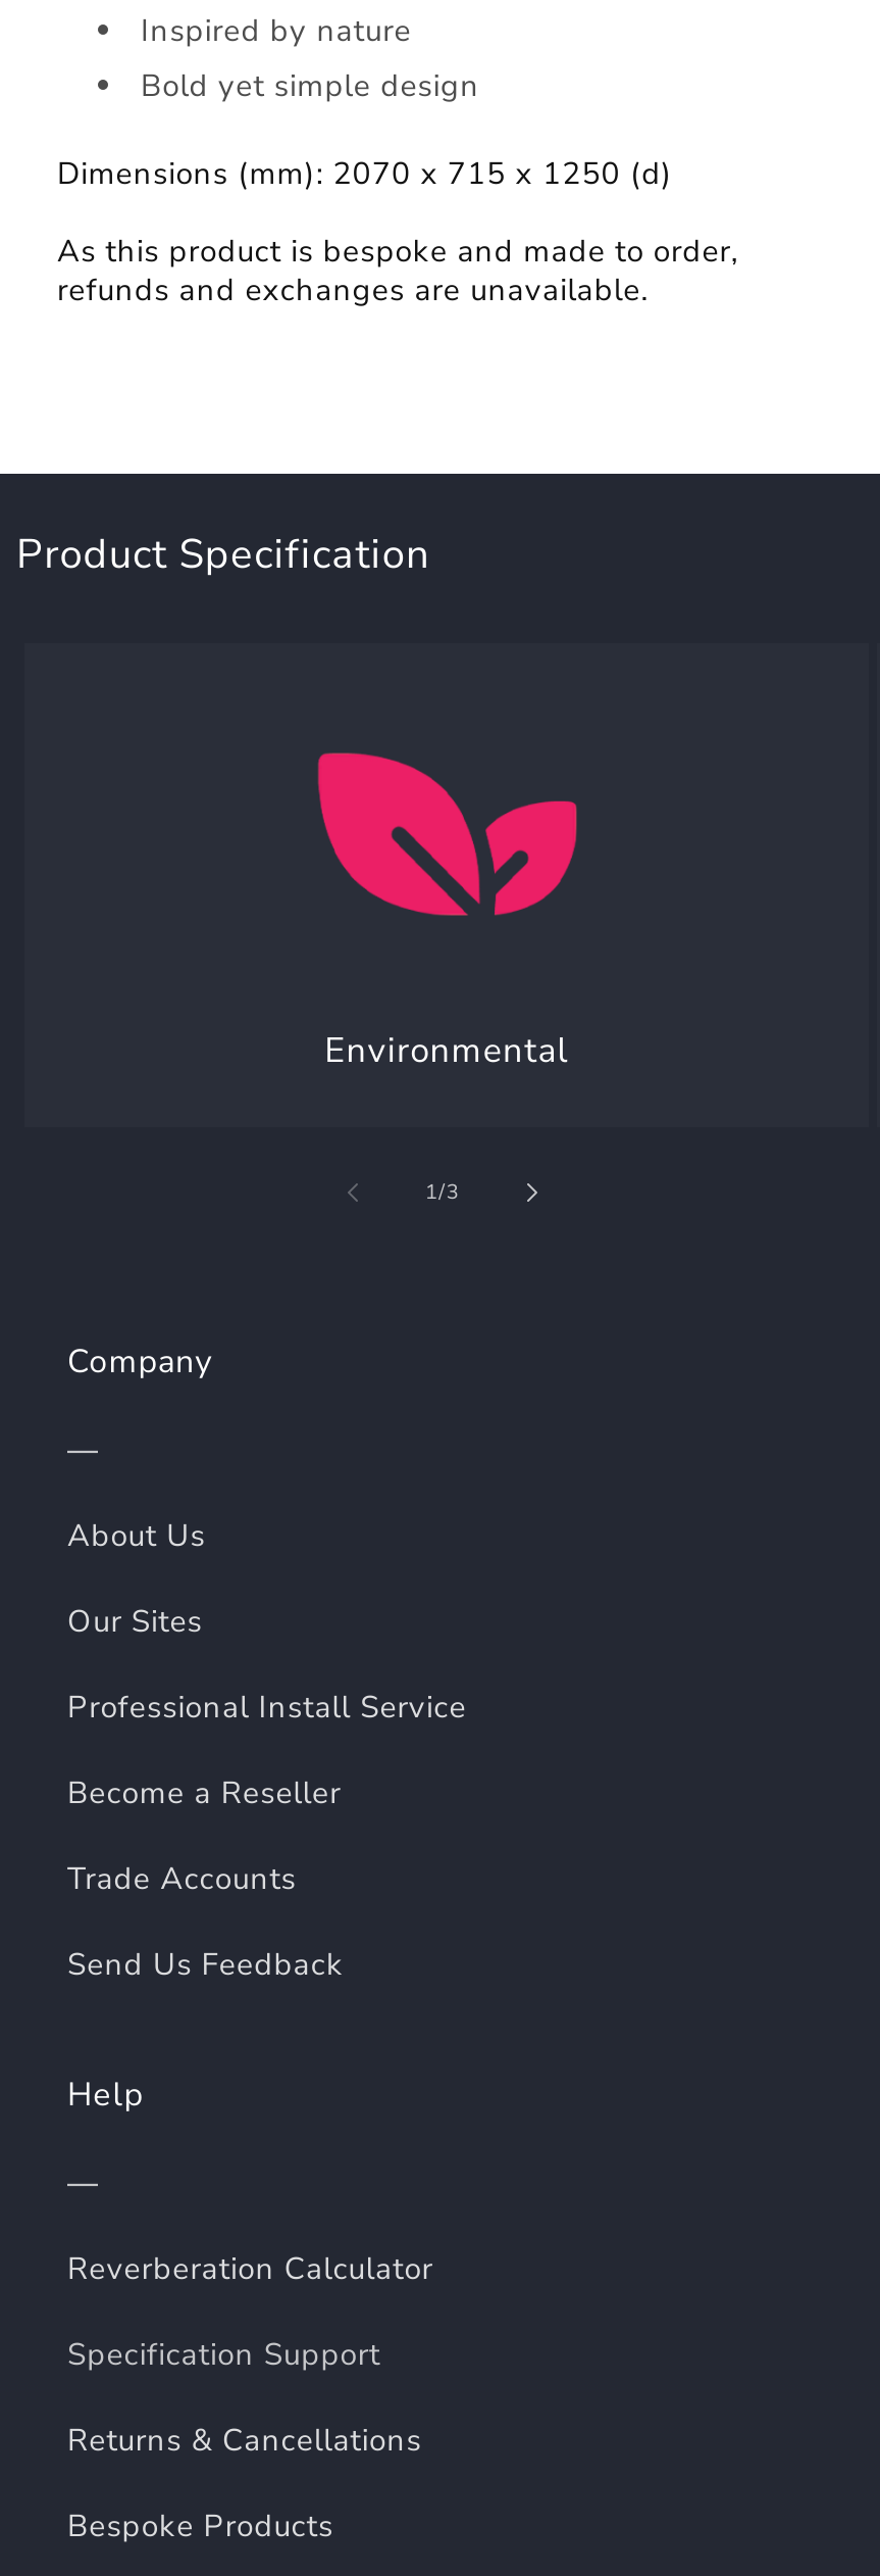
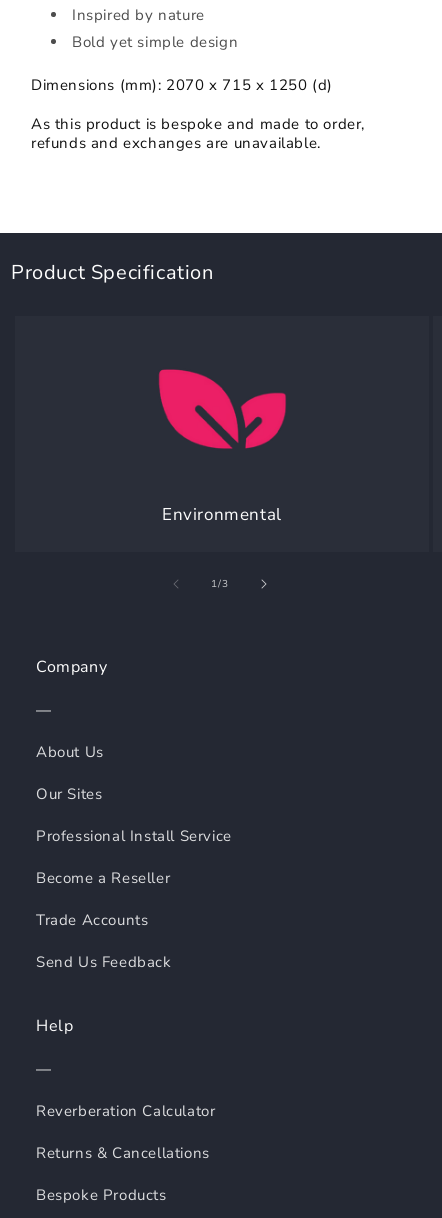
- Specification Support
